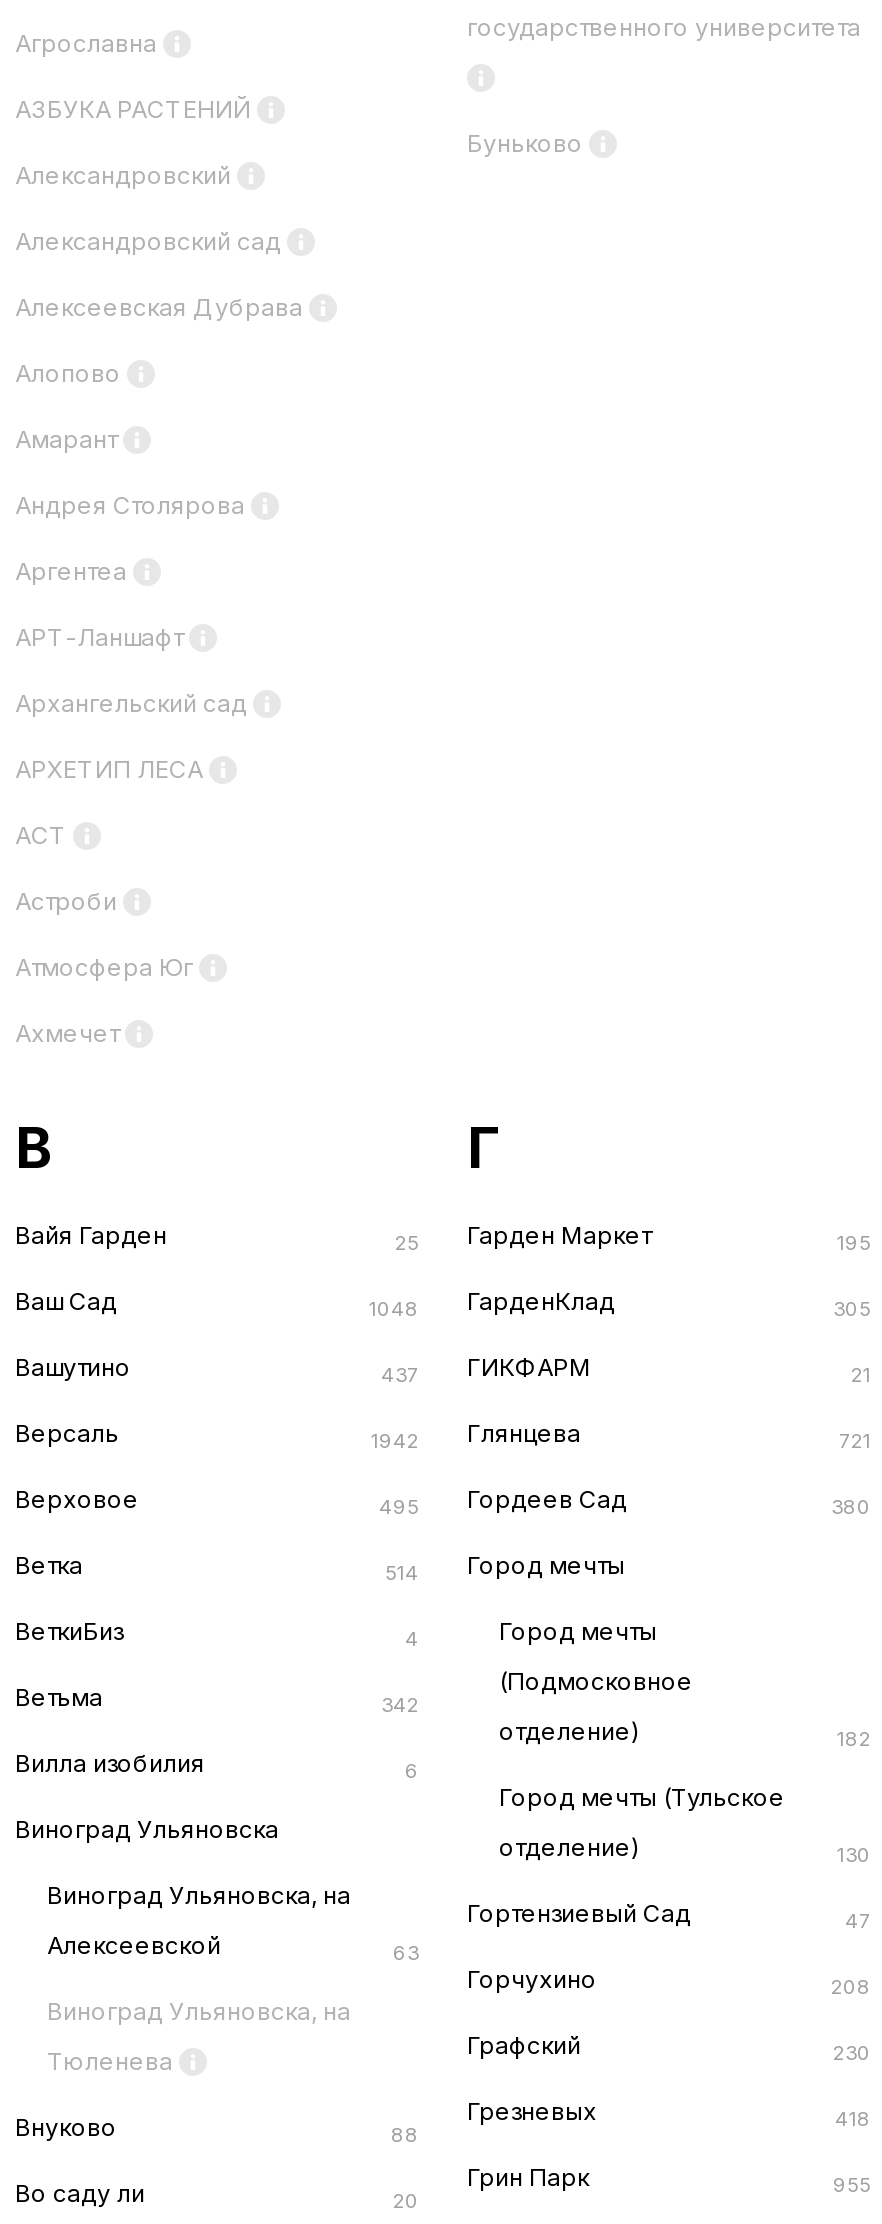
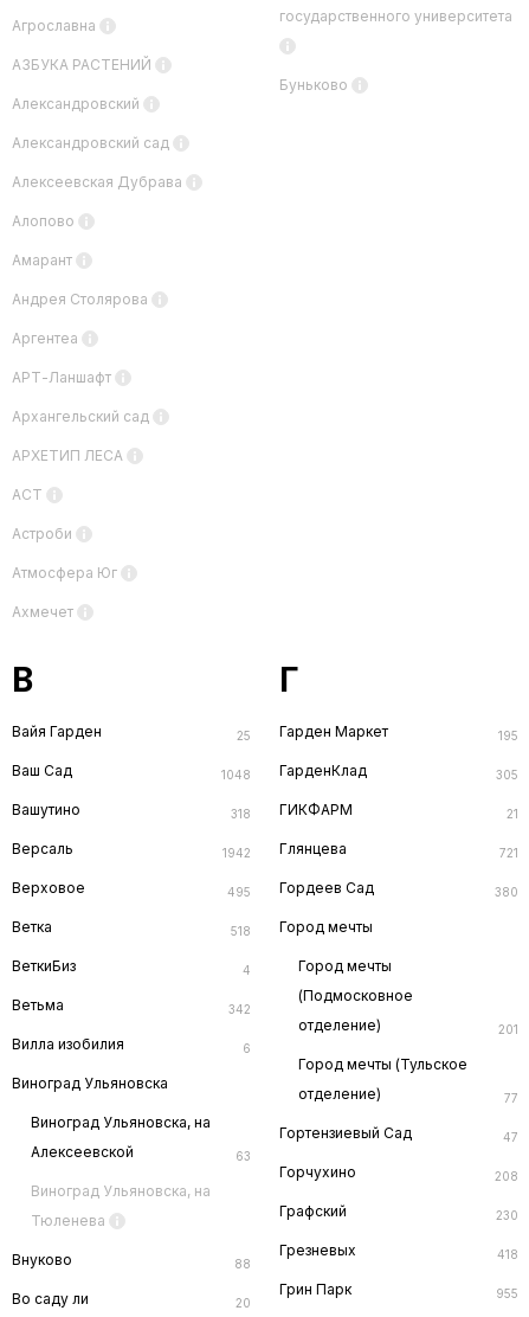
- 437 ГИКФАРМ
+ 318 ГИКФАРМ

- 514 Город мечты
+ 518 Город мечты

- 182
+ 201

- 130
+ 77
